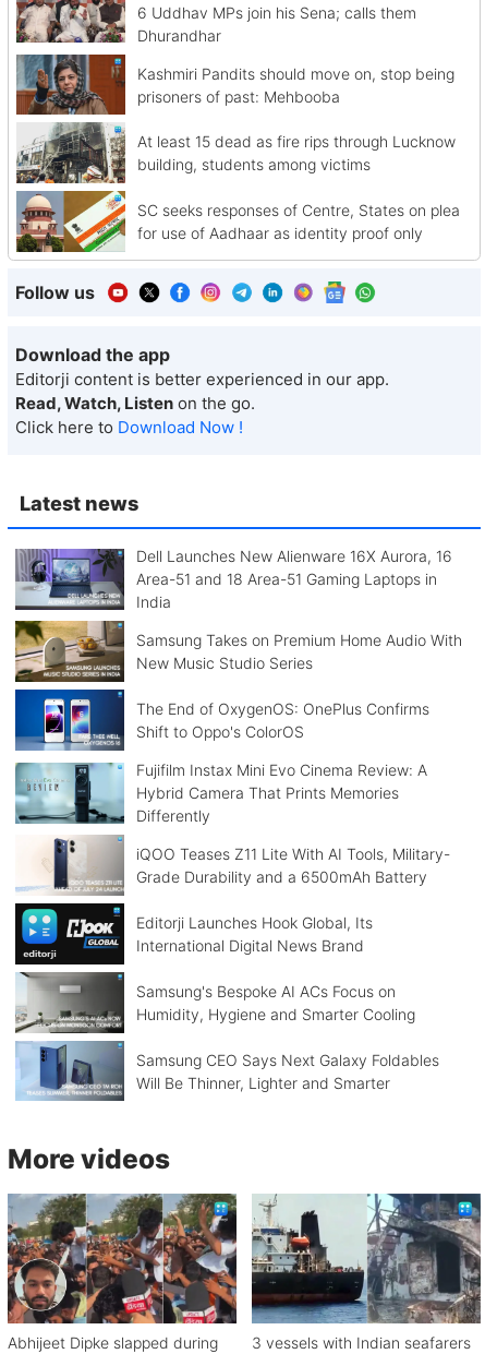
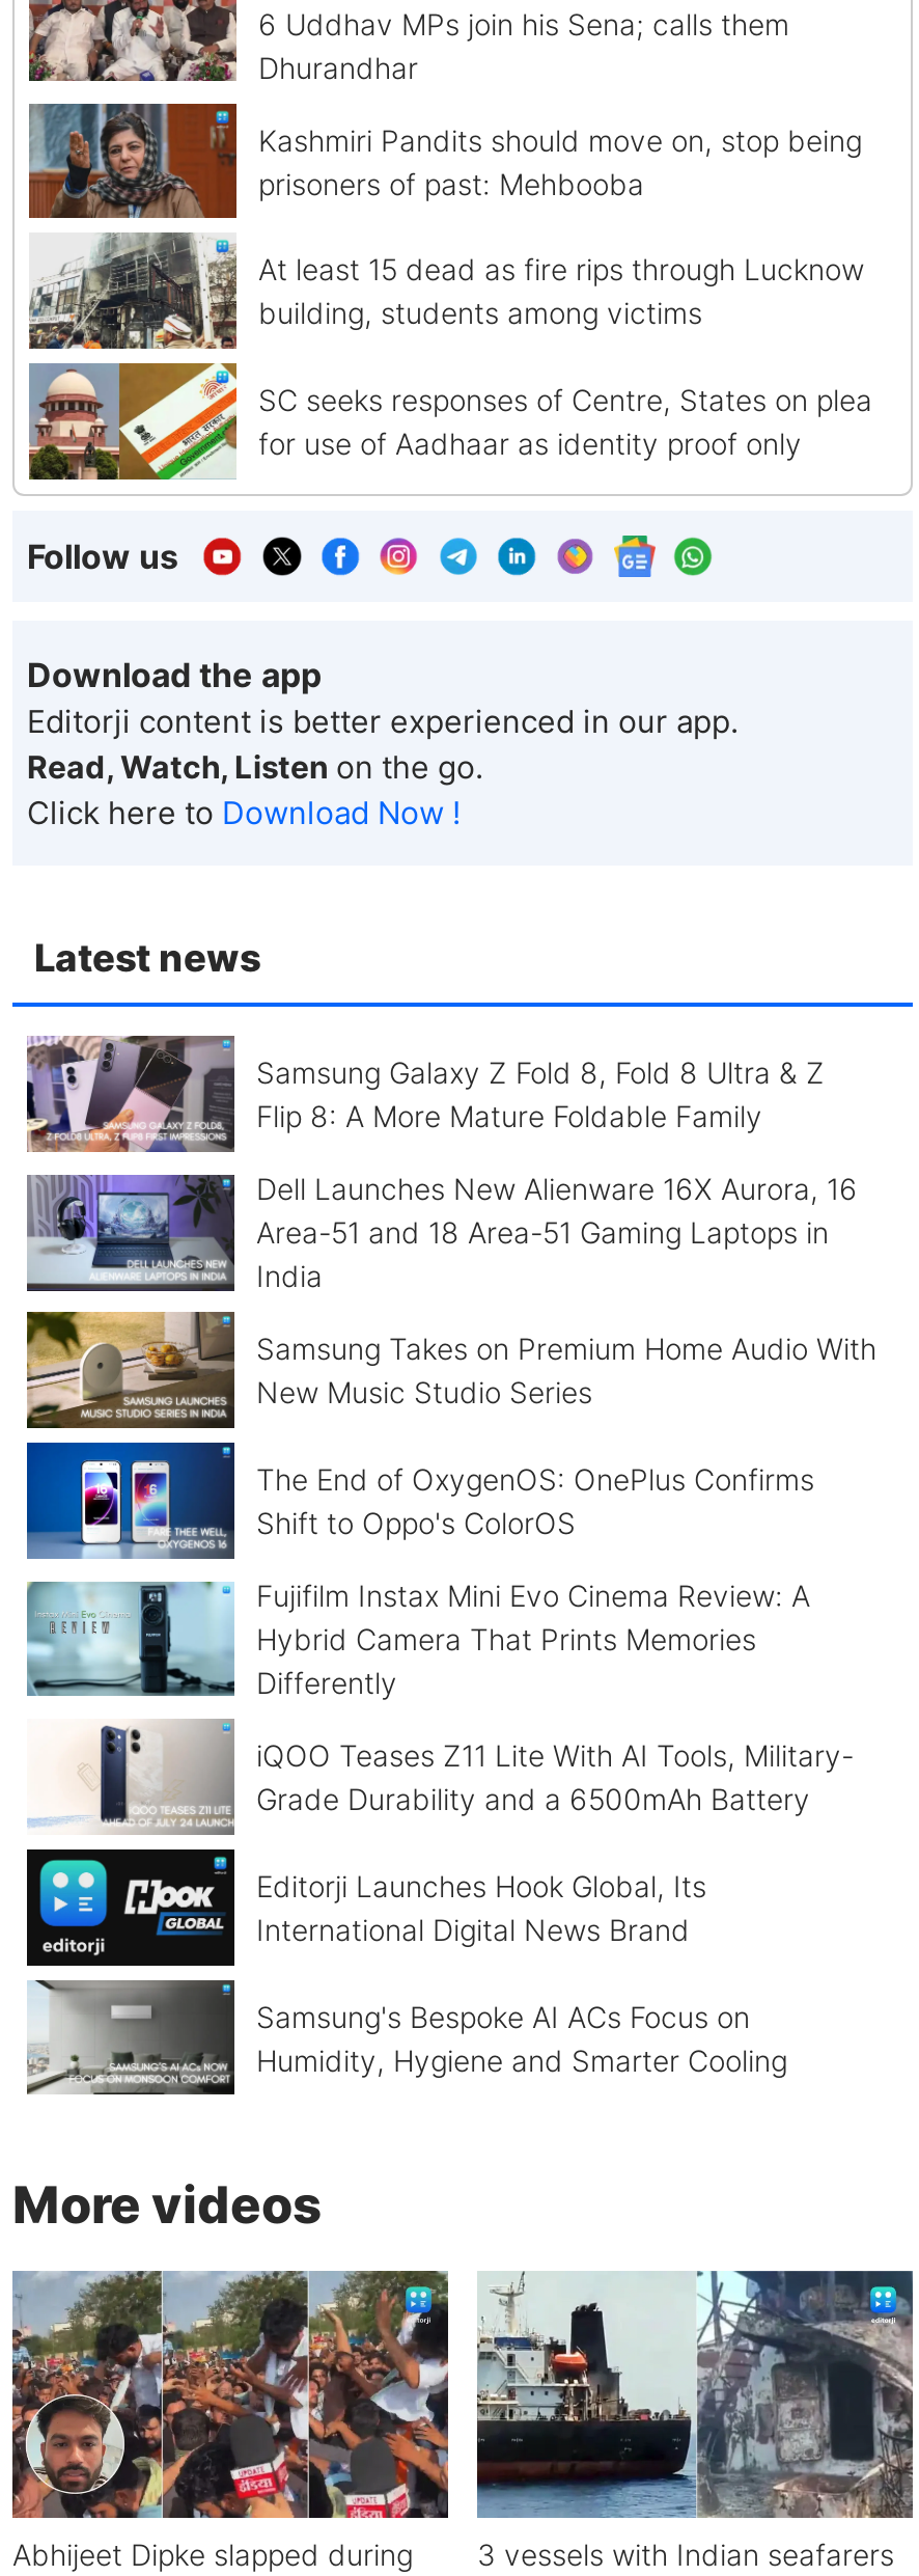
+ [image]
+ Samsung Galaxy Z Fold 8, Fold 8 Ultra & Z
+ Flip 8: A More Mature Foldable Family

moved down: [image] | Dell Launches New Alienware 16X Aurora, 16 | Area-51 and 18 Area-51 Gaming Laptops in | ... | Samsung's Bespoke AI ACs Focus on | Humidity, Hygiene and Smarter Cooling

- [image]
- Samsung CEO Says Next Galaxy Foldables
- Will Be Thinner, Lighter and Smarter
